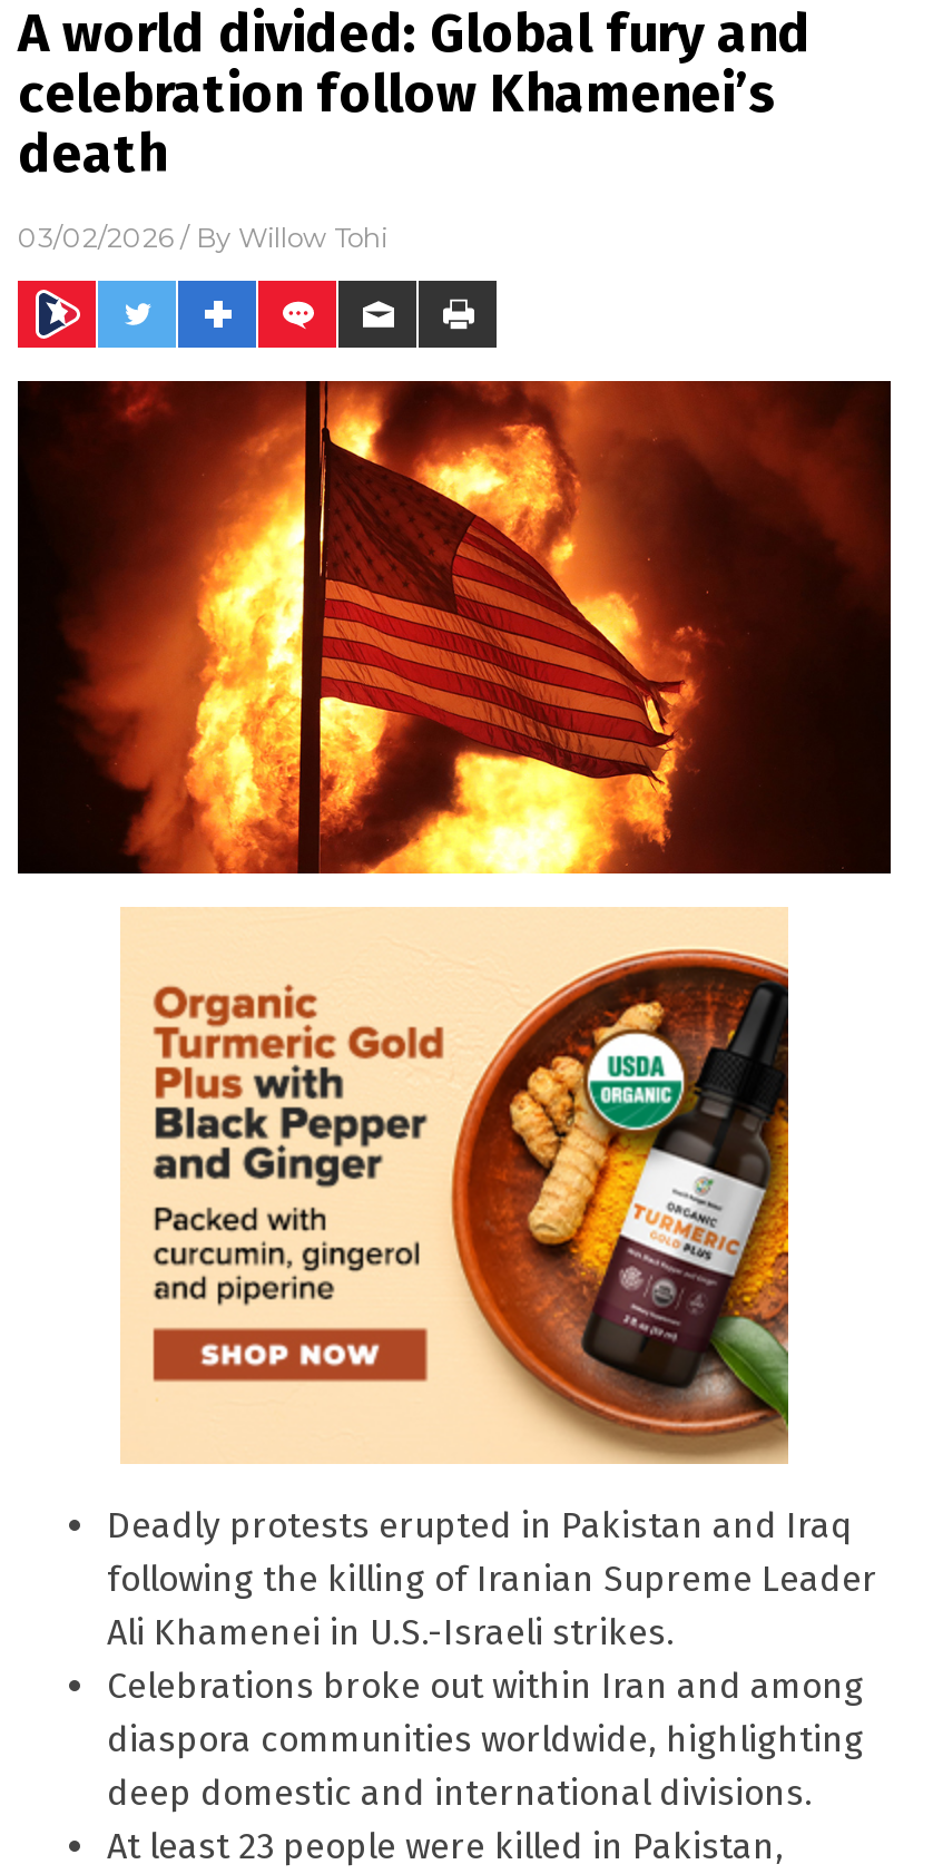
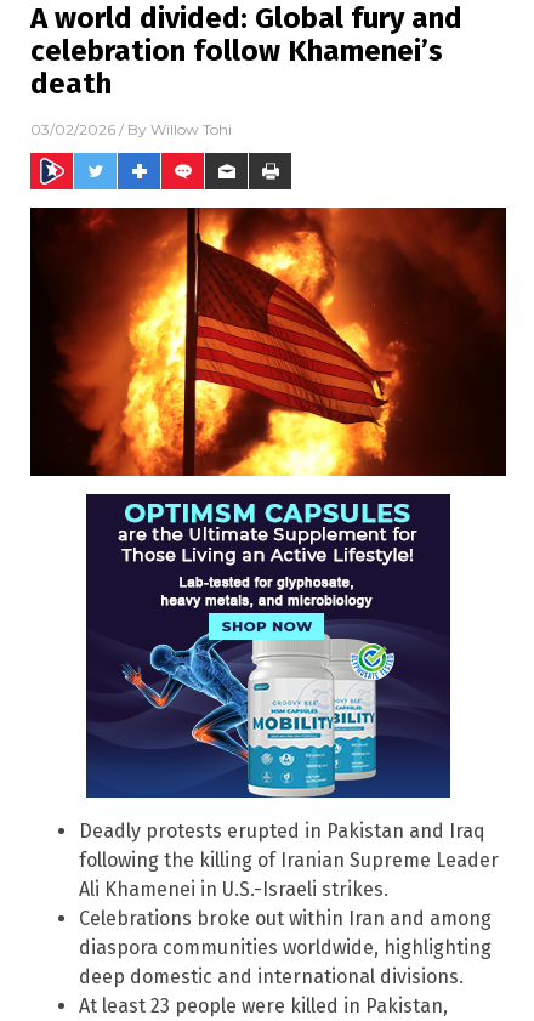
- [image]
+ [image]
